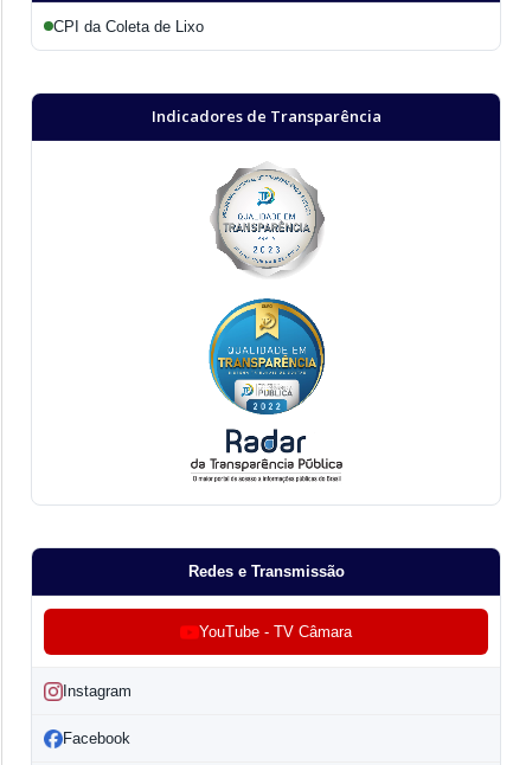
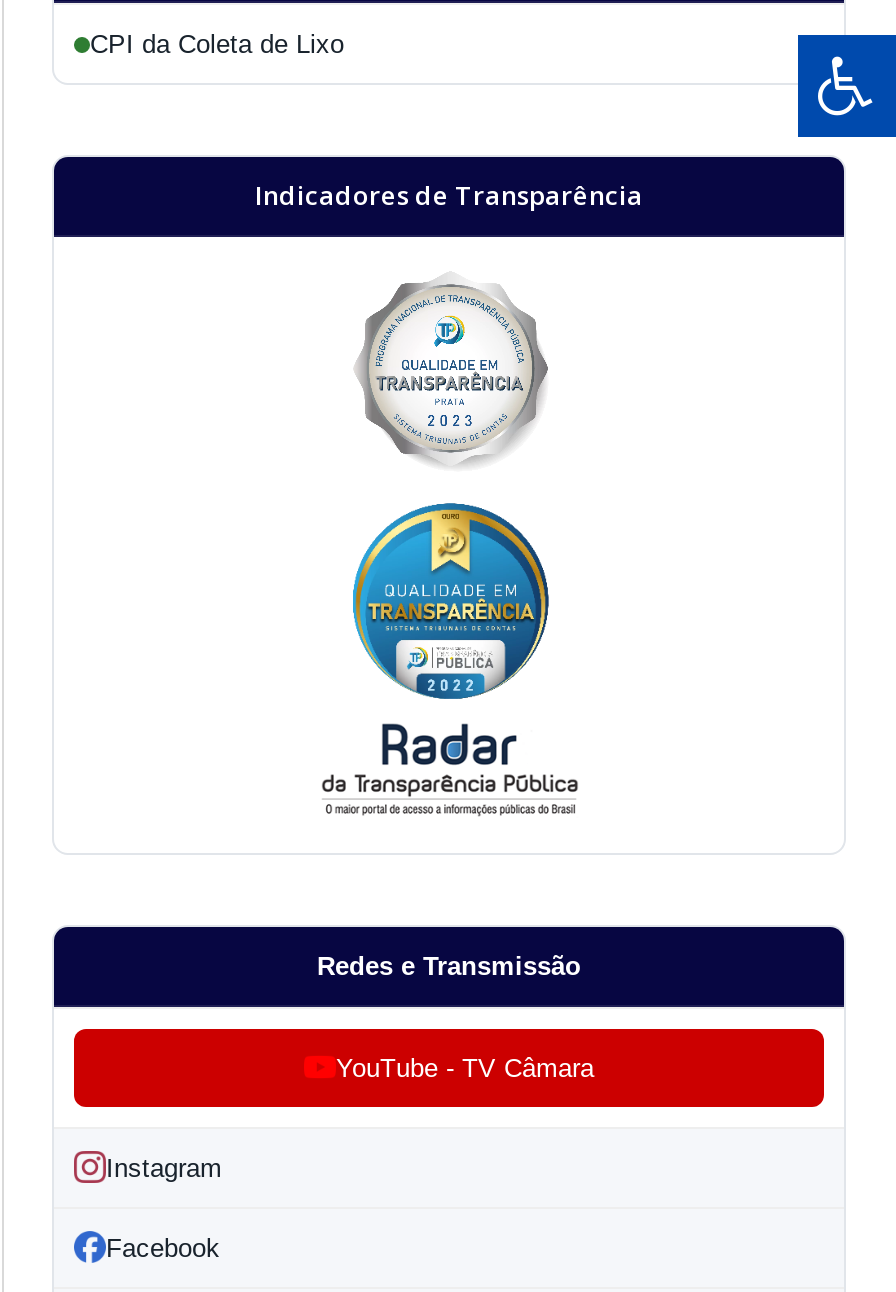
+ [image]
